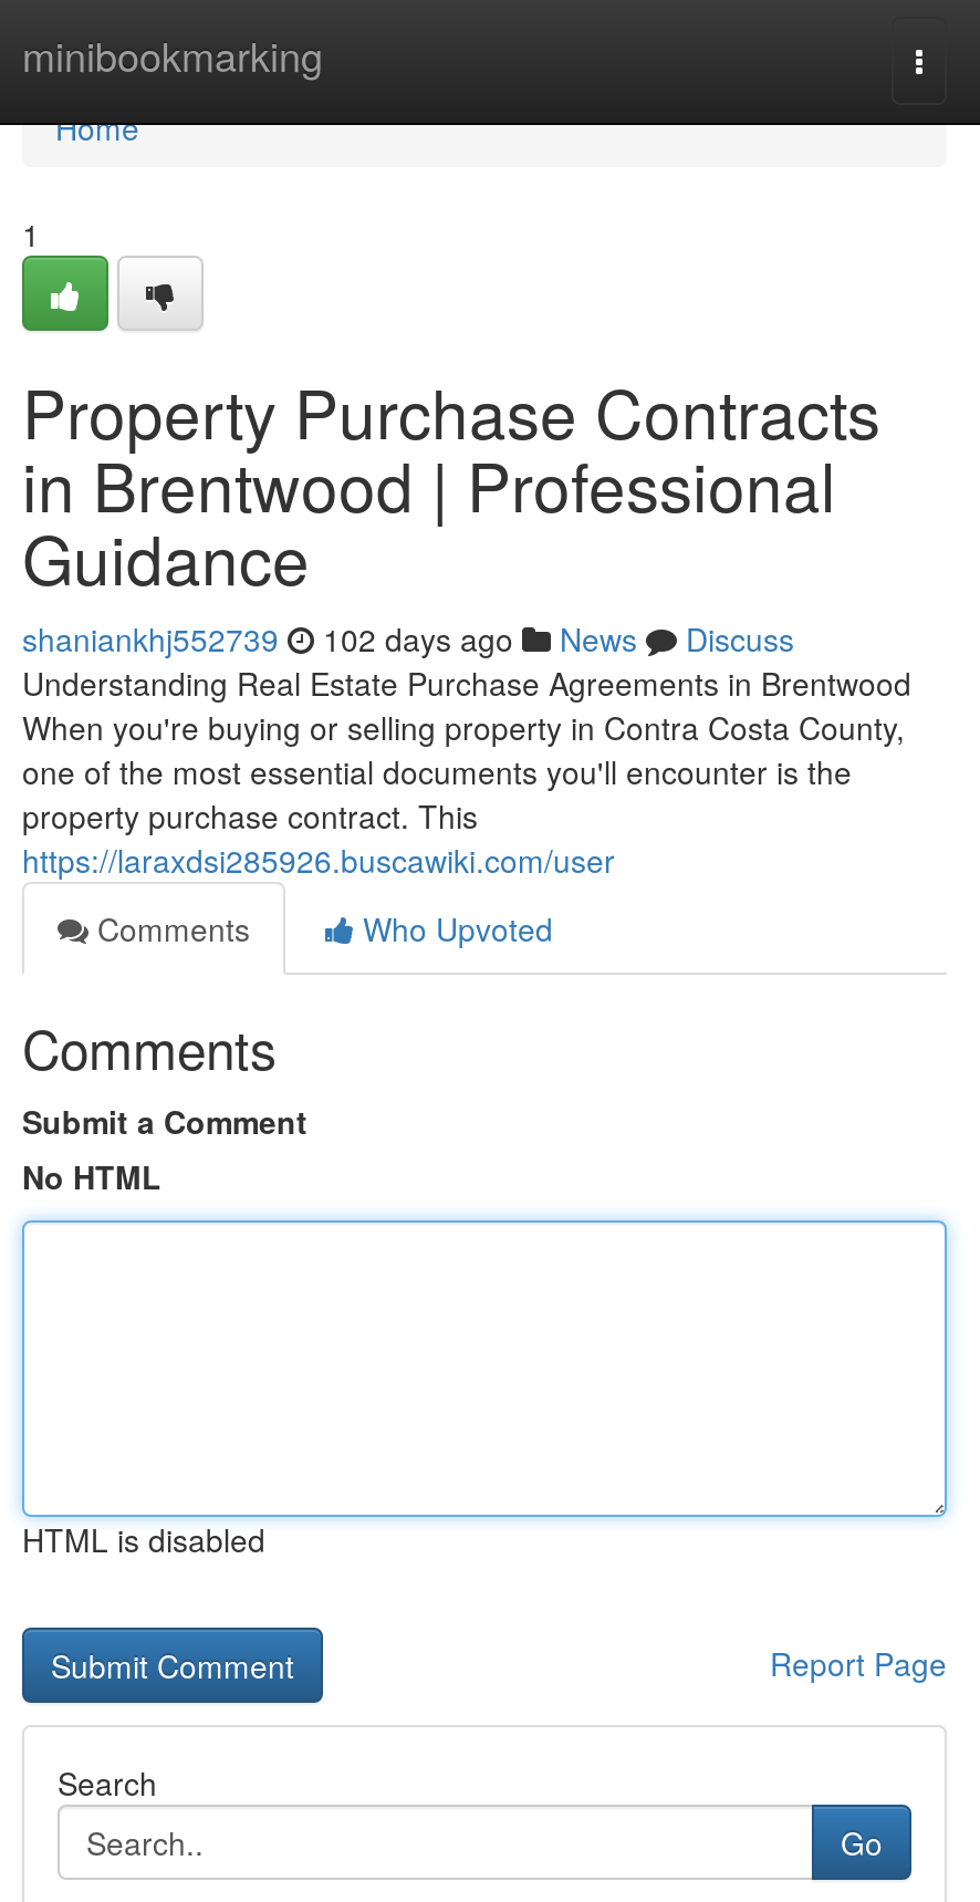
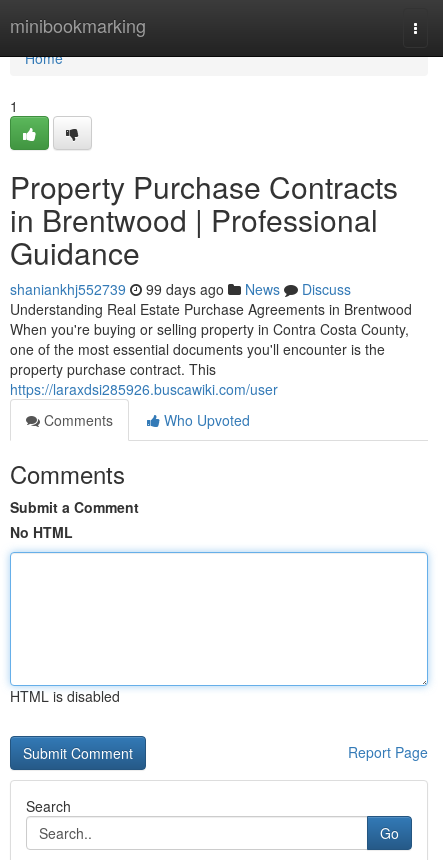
- shaniankhj552739 102 days ago News Discuss
+ shaniankhj552739 99 days ago News Discuss
